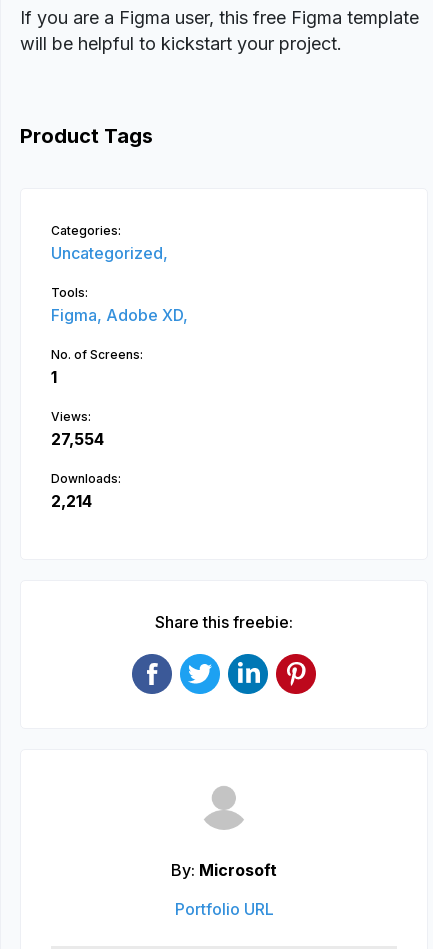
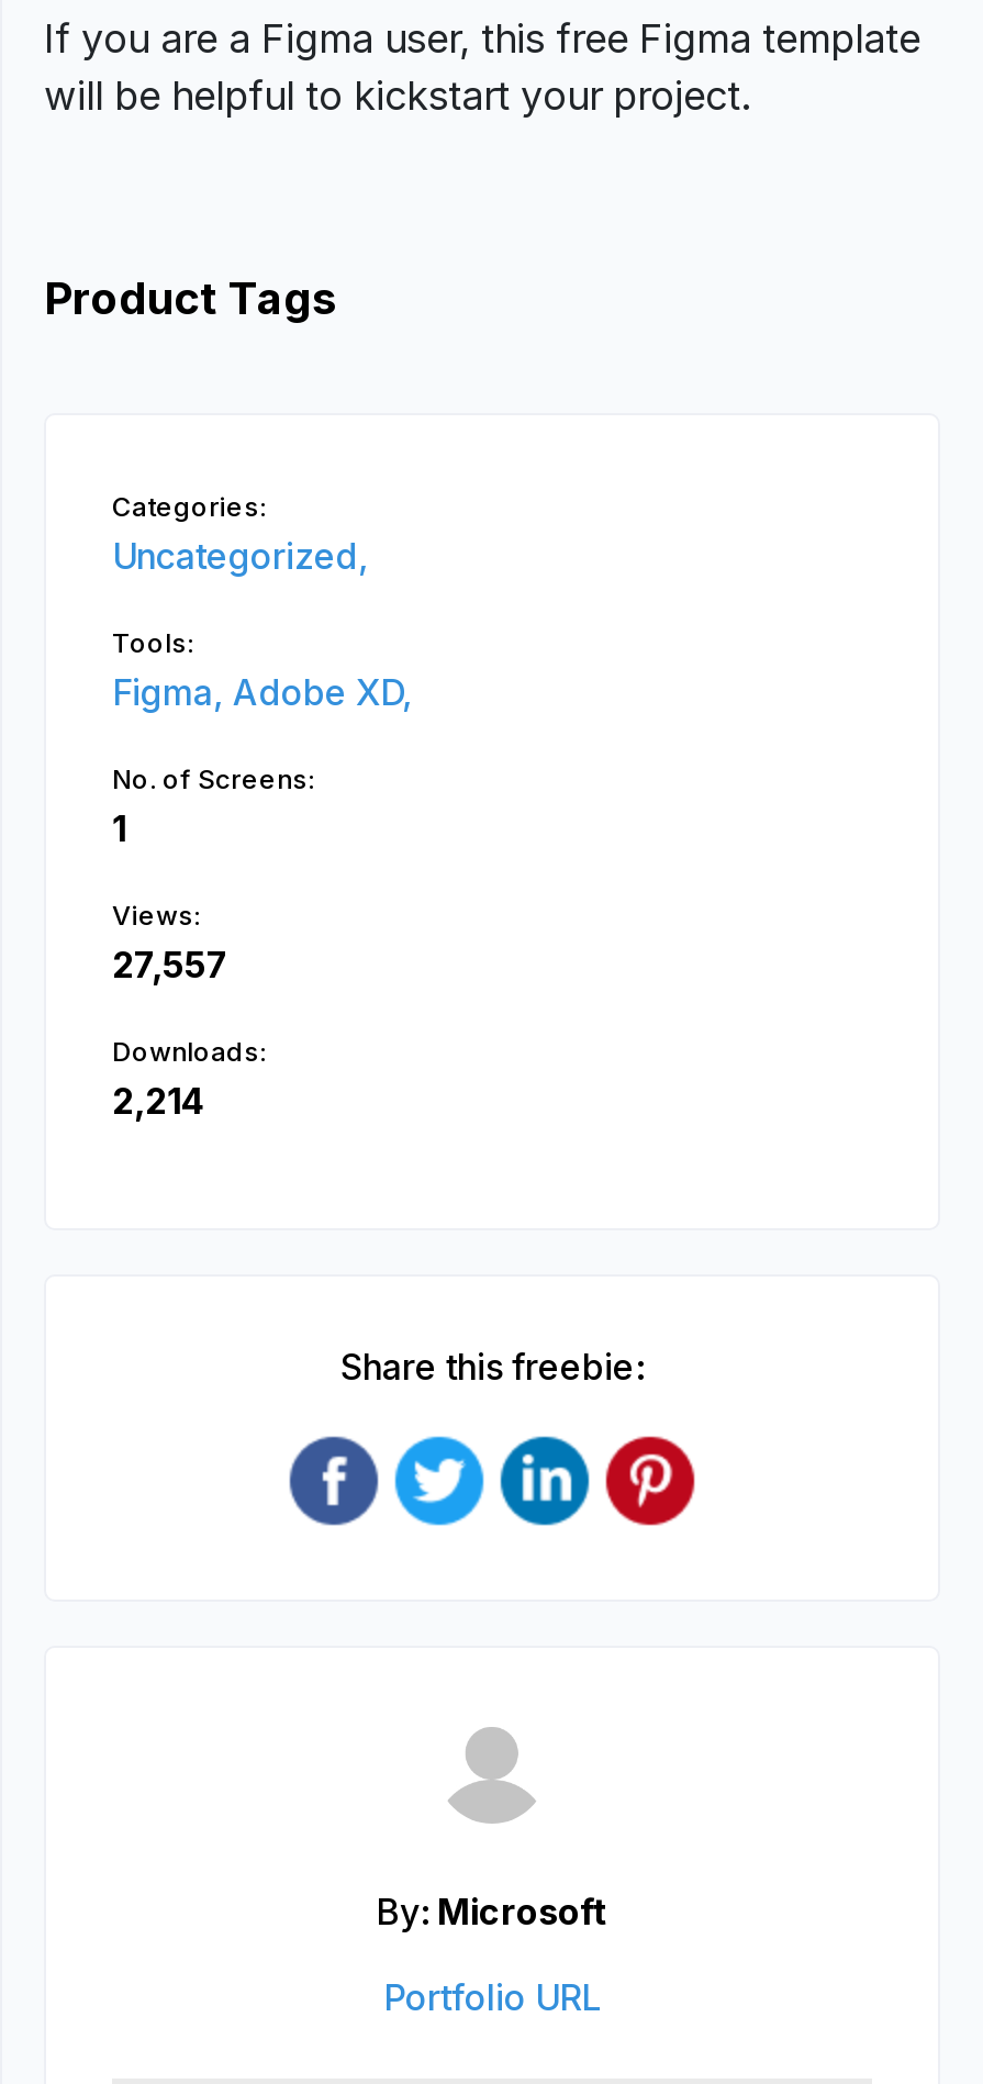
- 27,554
+ 27,557
